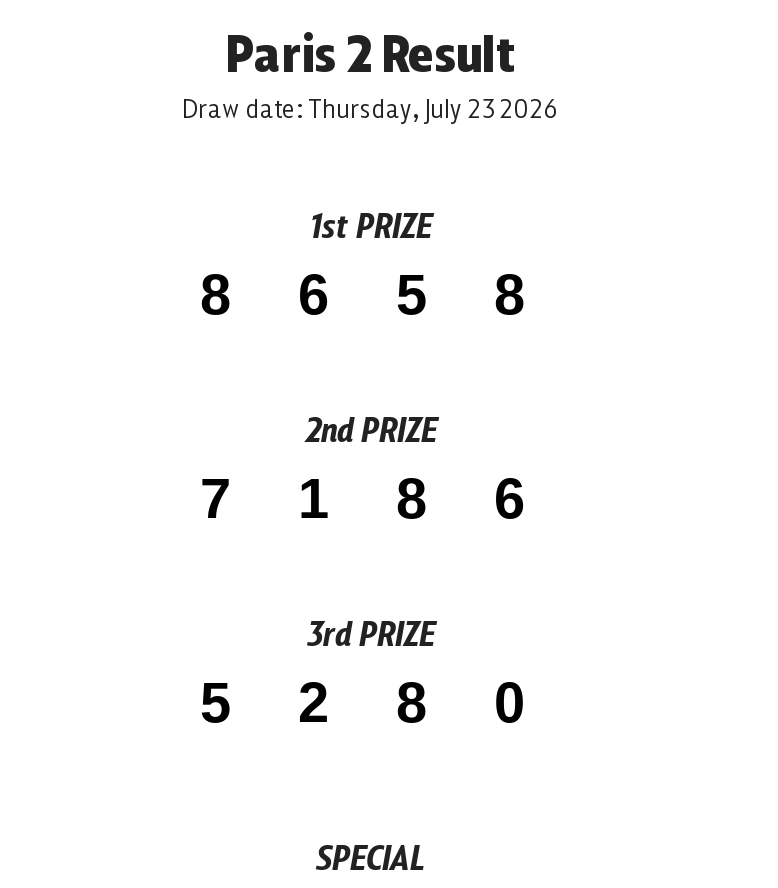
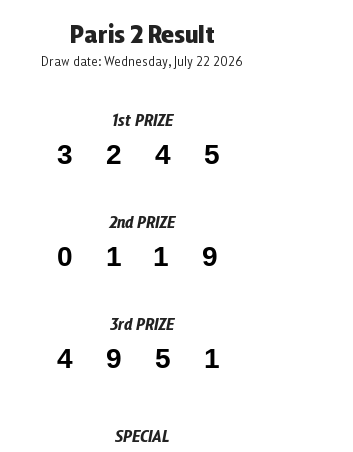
- Draw date: Thursday, July 23 2026
+ Draw date: Wednesday, July 22 2026

- 8658
+ 3245

- 7186
+ 0119

- 5280
+ 4951
